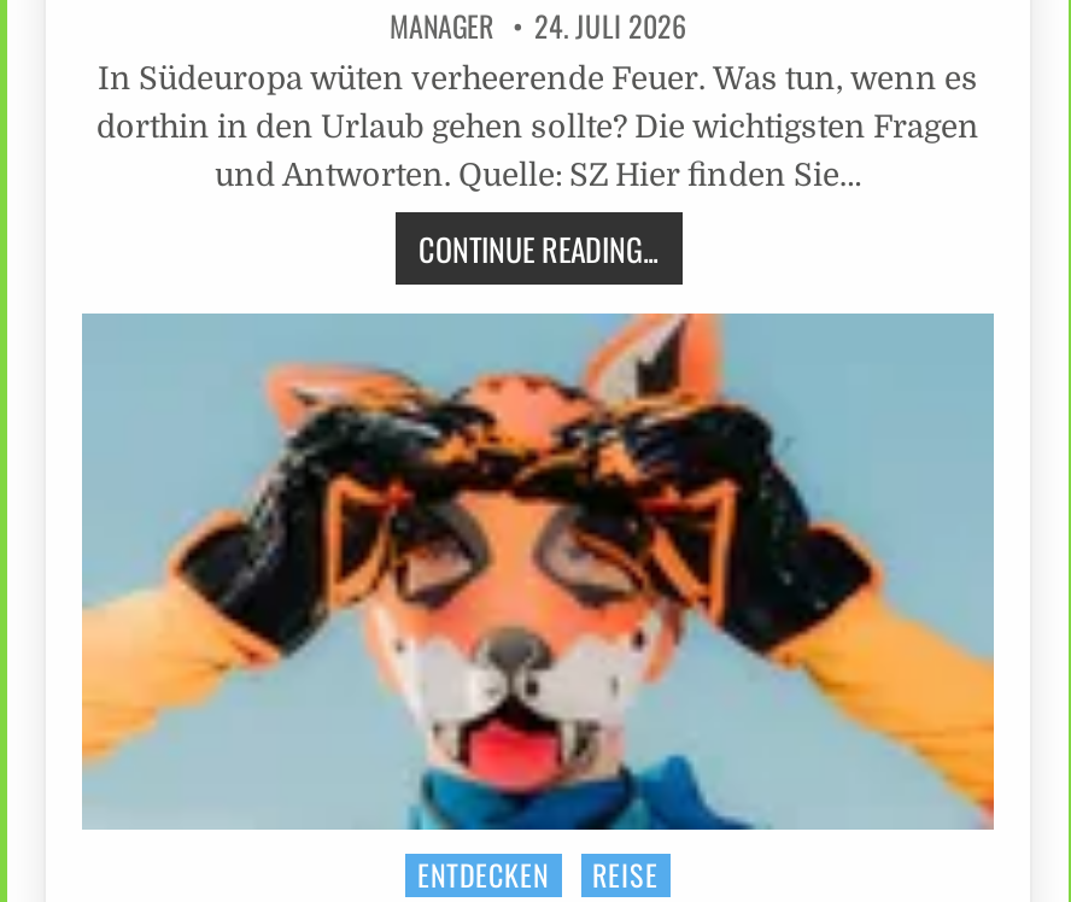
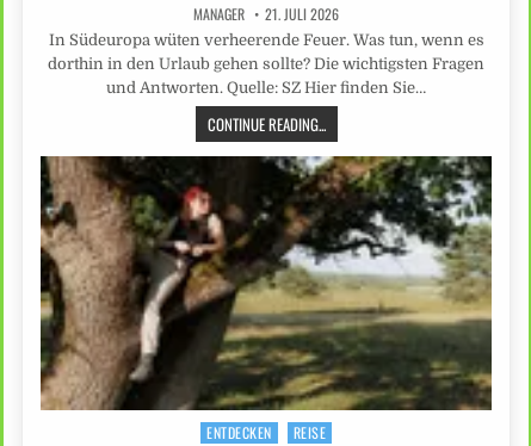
- MANAGER 24. JULI 2026
+ MANAGER 21. JULI 2026

- [image]
+ [image]
